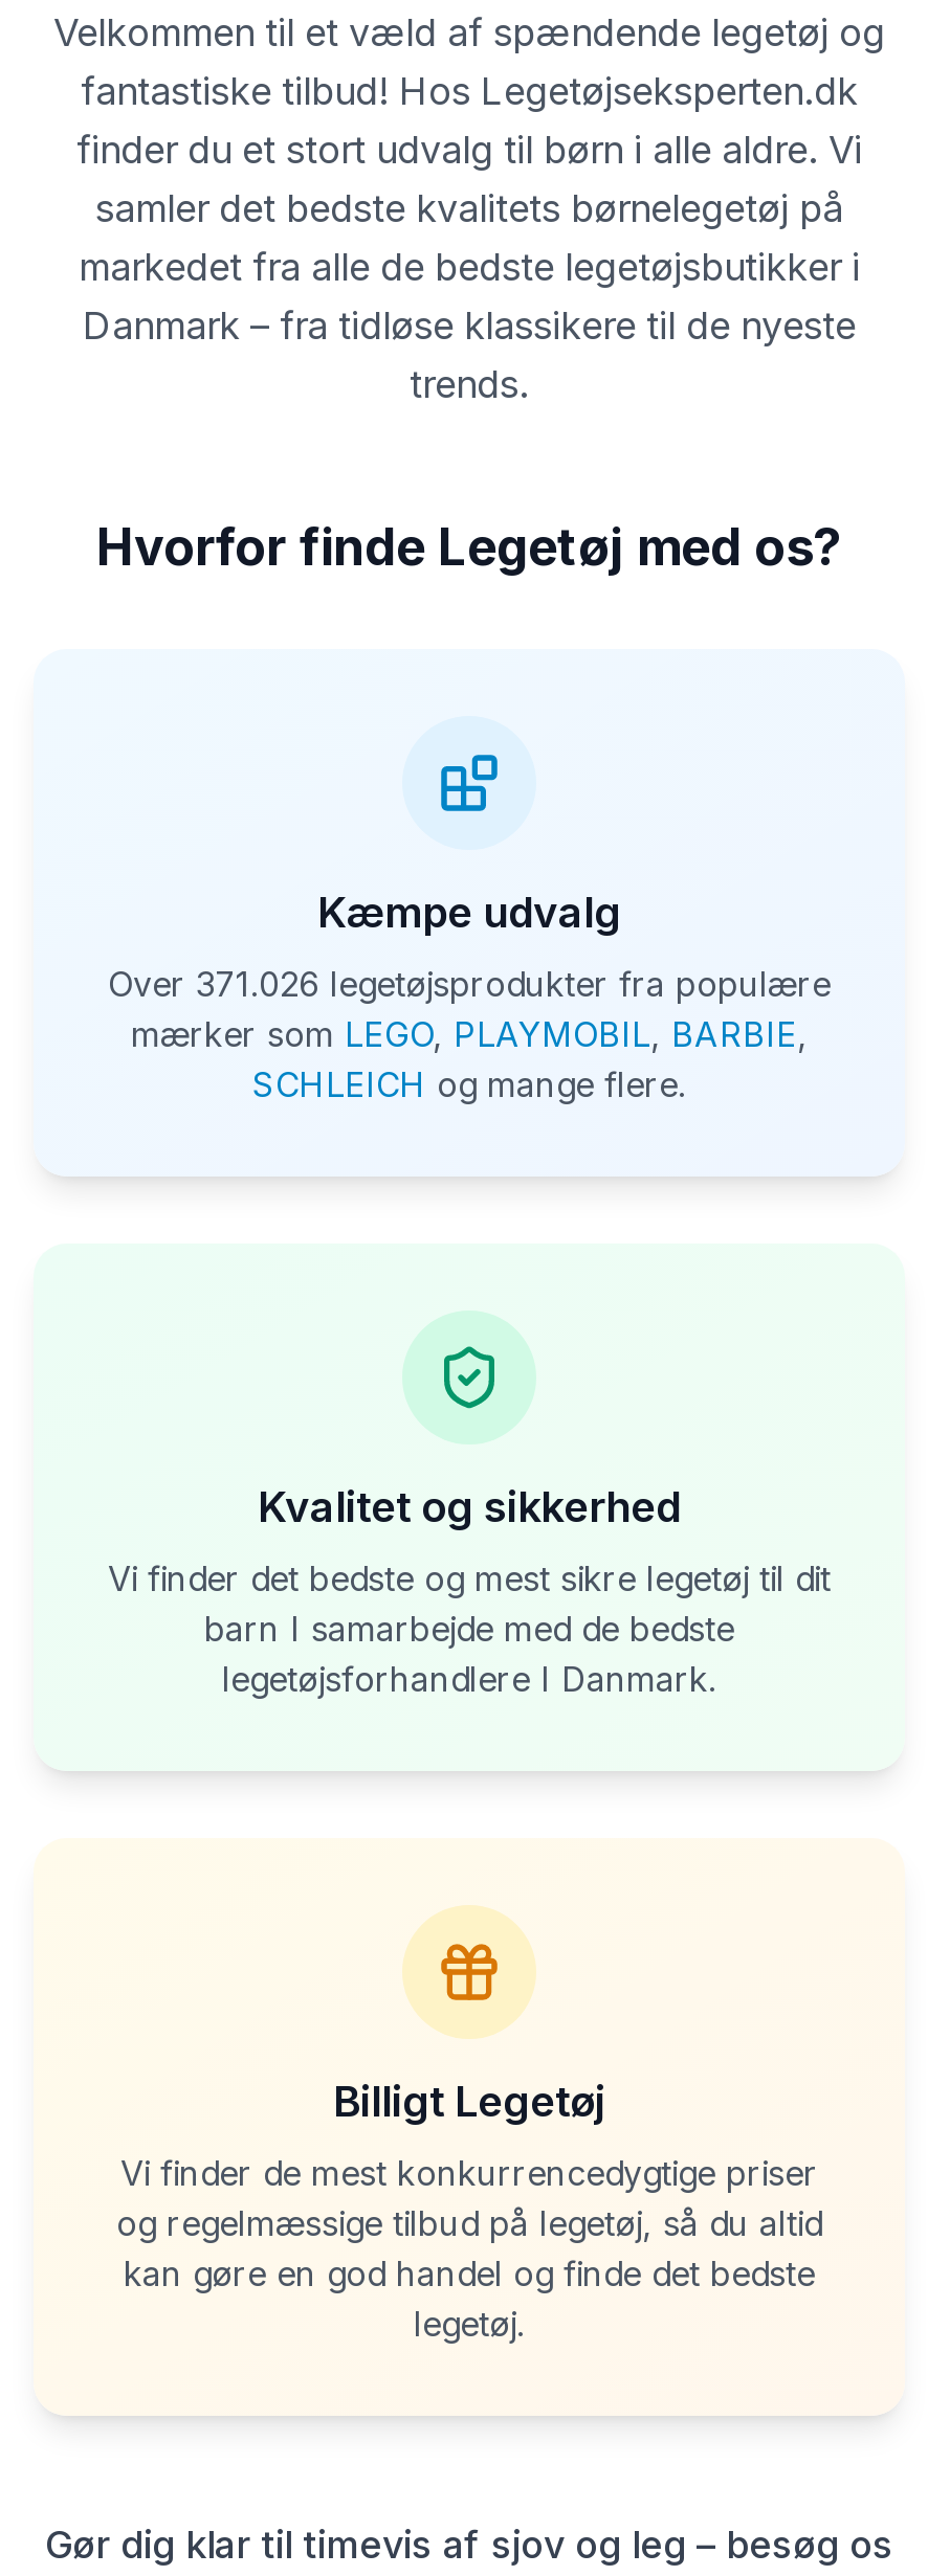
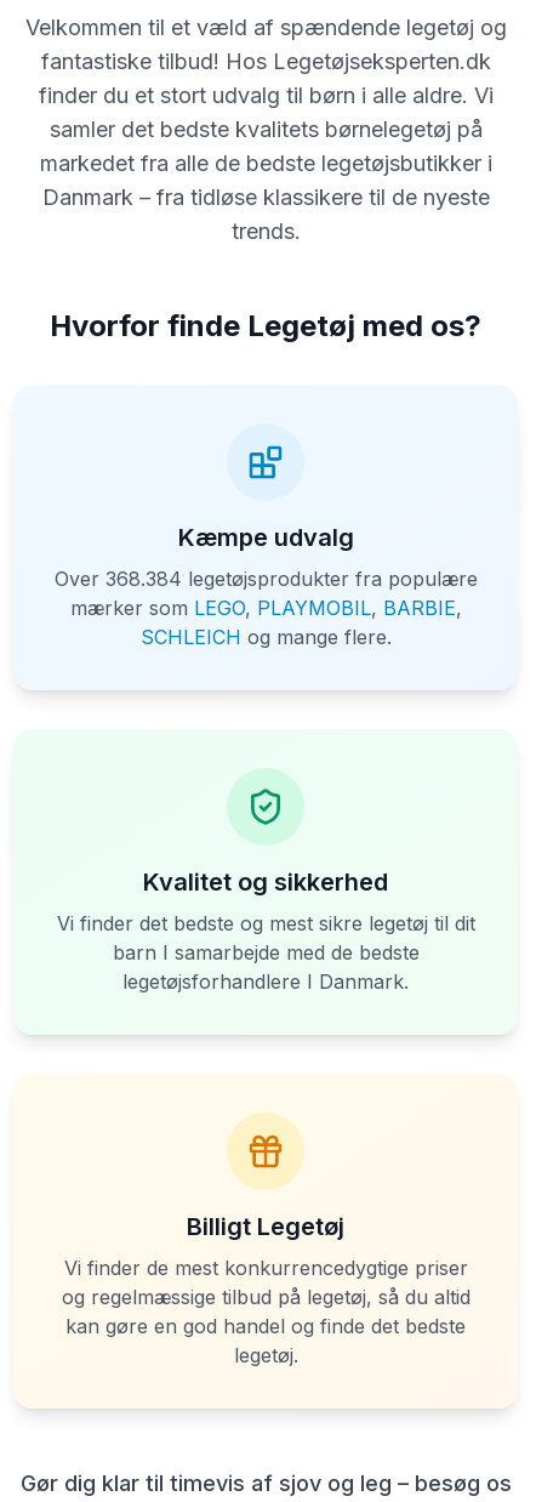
- Over 371.026 legetøjsprodukter fra populære
+ Over 368.384 legetøjsprodukter fra populære
